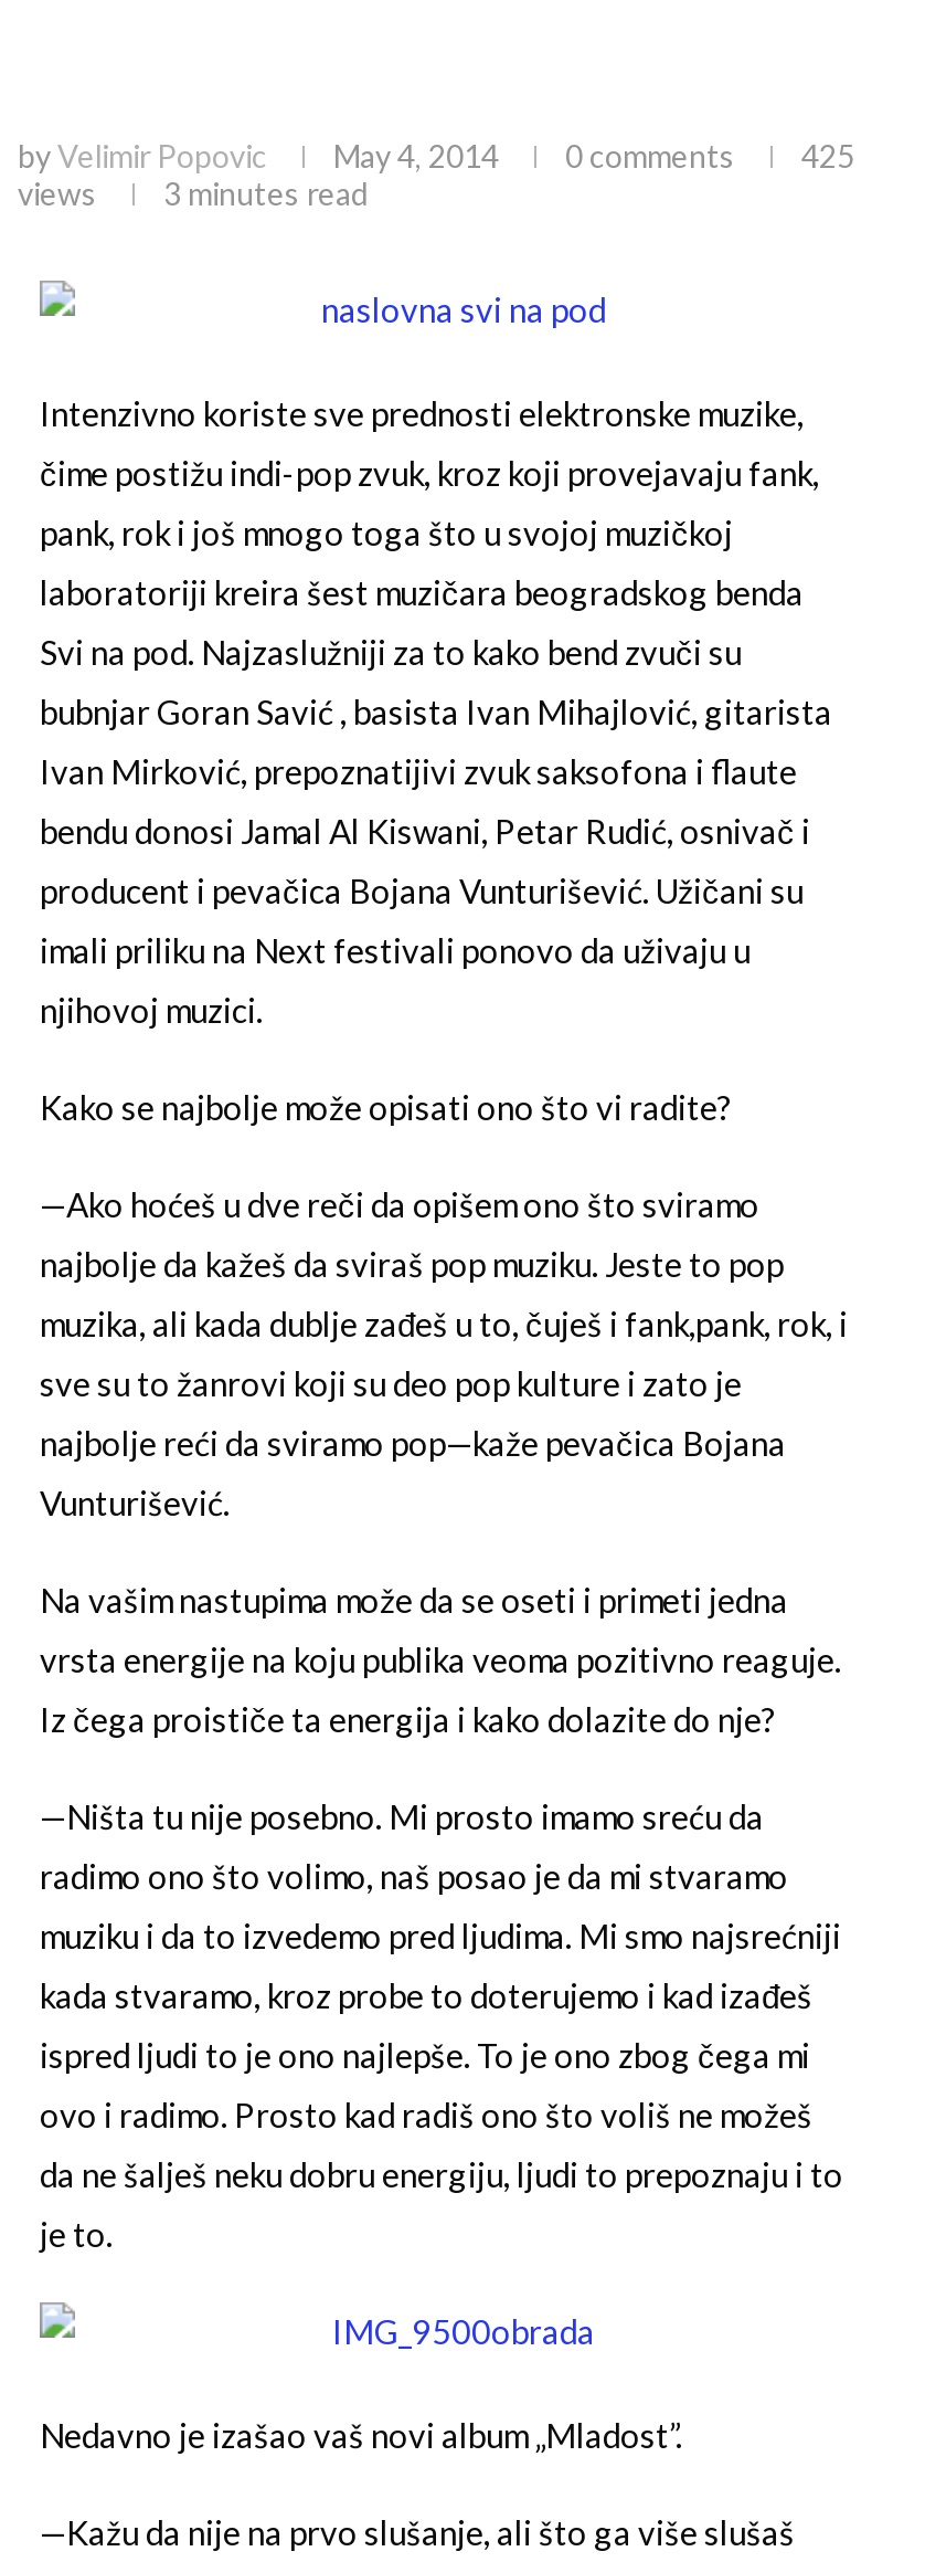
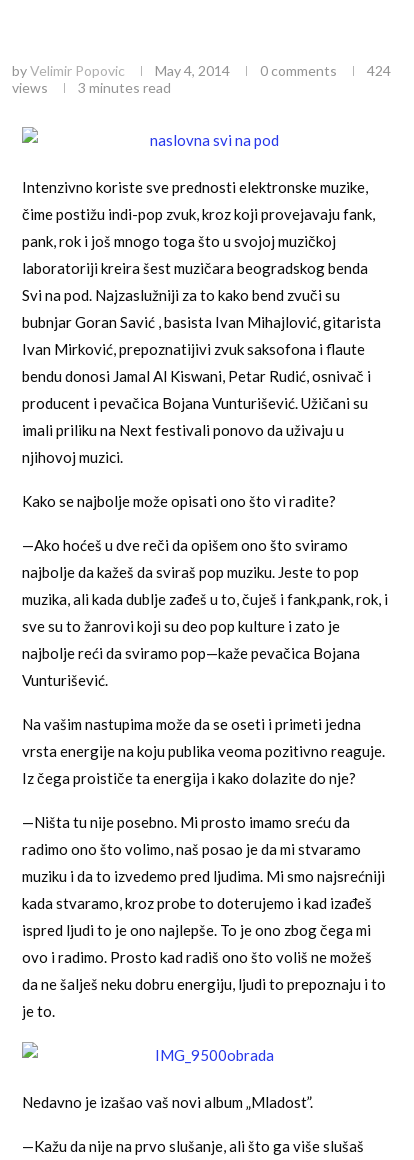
- 425
+ 424
